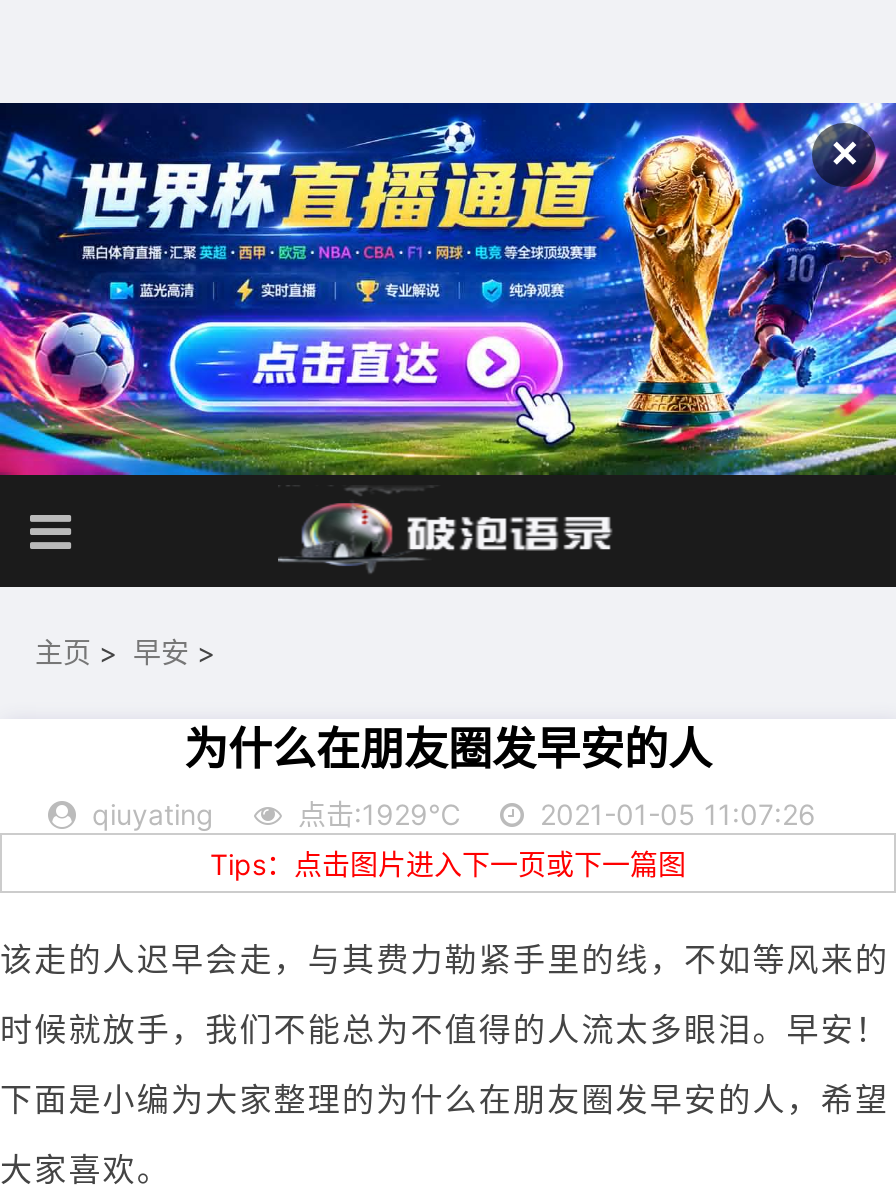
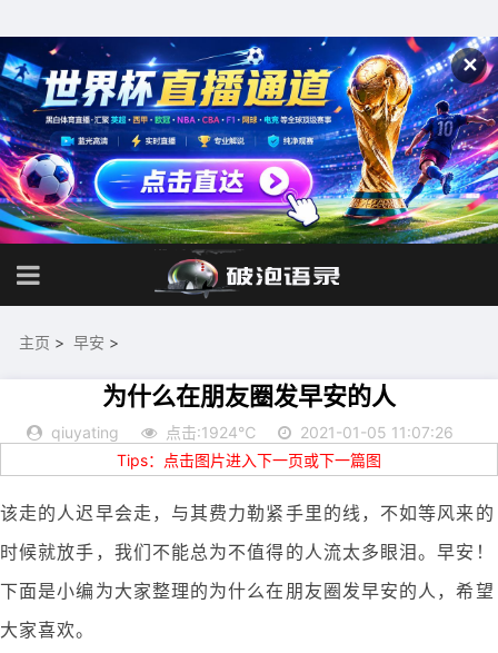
- 点击:1929℃
+ 点击:1924℃
